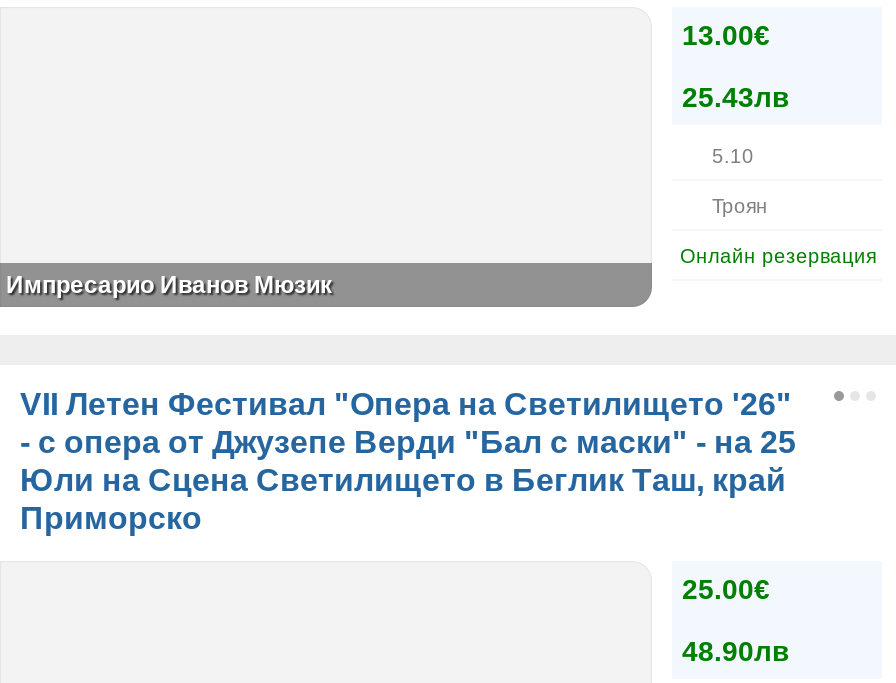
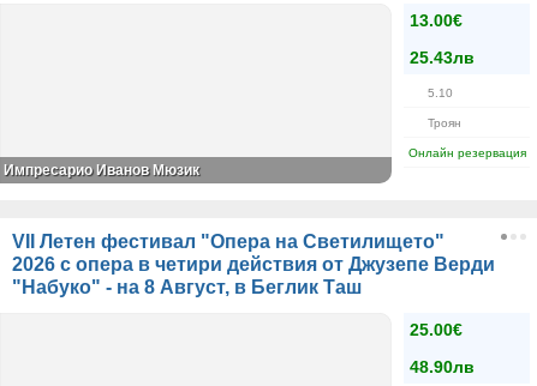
- VII Летен Фестивал "Опера на Светилището '26"
- - с опера от Джузепе Верди "Бал с маски" - на 25
- Юли на Сцена Светилището в Беглик Таш, край
- Приморско
+ VII Летен фестивал "Опера на Светилището"
+ 2026 с опера в четири действия от Джузепе Верди
+ "Набуко" - на 8 Август, в Беглик Таш
